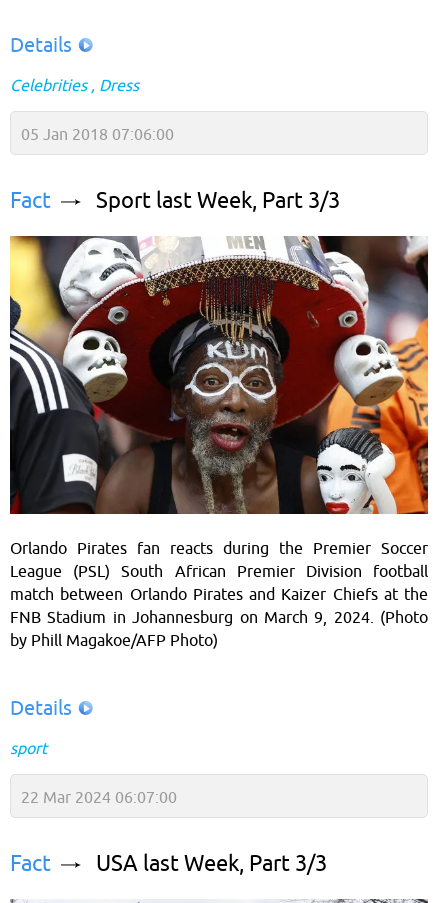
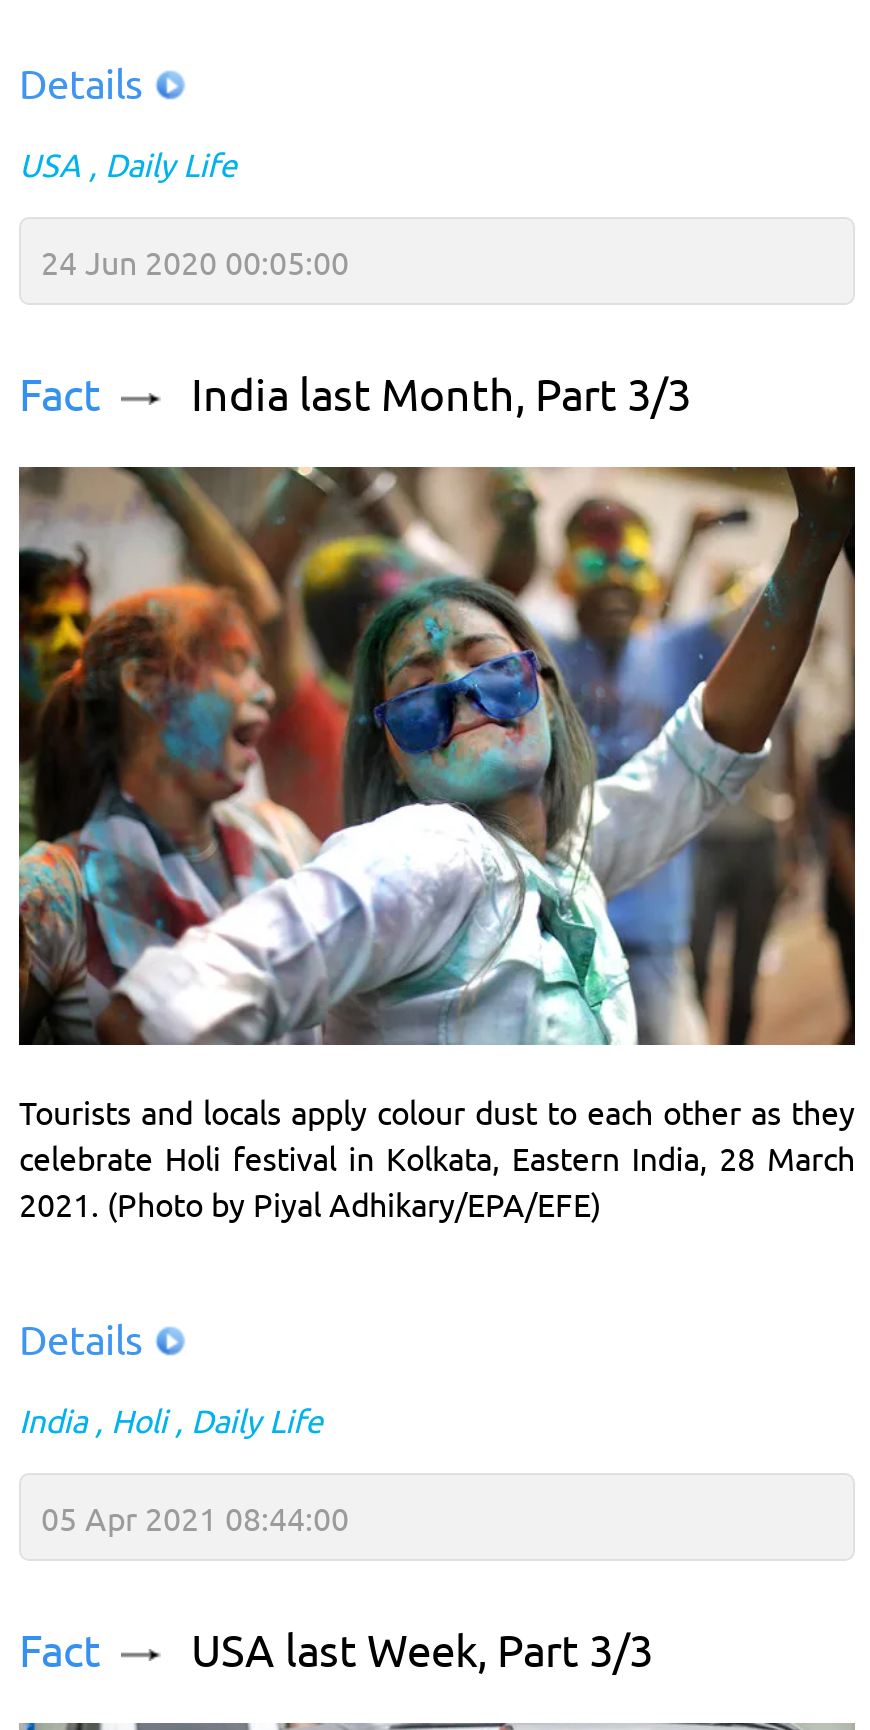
- Celebrities
- Dress
+ USA
+ Daily Life

- 05 Jan 2018 07:06:00
+ 24 Jun 2020 00:05:00

- Sport last Week, Part 3/3
+ India last Month, Part 3/3

- [image]
+ [image]

- Orlando Pirates fan reacts during the Premier Soccer
- League (PSL) South African Premier Division football
- match between Orlando Pirates and Kaizer Chiefs at the
- FNB Stadium in Johannesburg on March 9, 2024. (Photo
- by Phill Magakoe/AFP Photo)
+ Tourists and locals apply colour dust to each other as they
+ celebrate Holi festival in Kolkata, Eastern India, 28 March
+ 2021. (Photo by Piyal Adhikary/EPA/EFE)

- sport
+ India
+ Holi
+ Daily Life

- 22 Mar 2024 06:07:00
+ 05 Apr 2021 08:44:00
